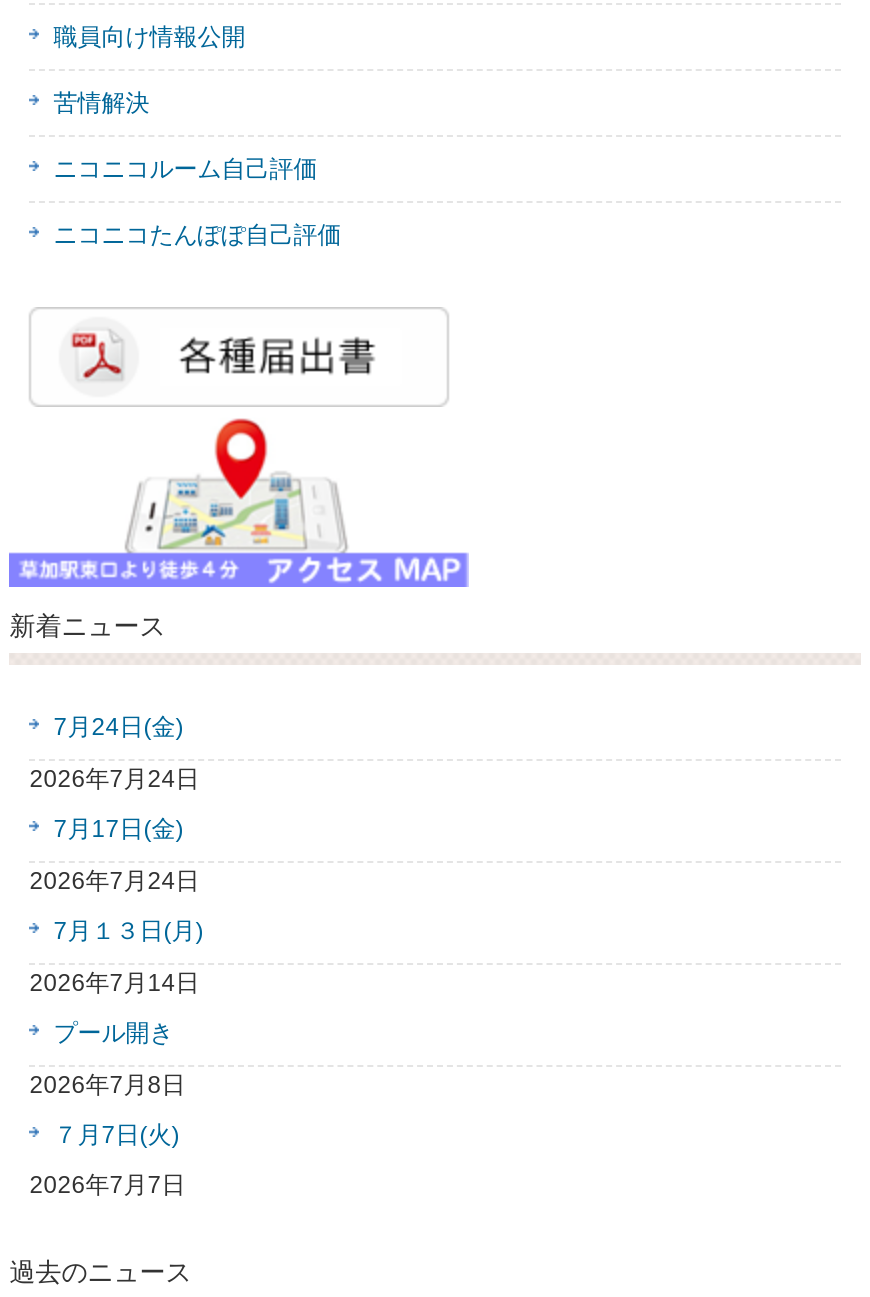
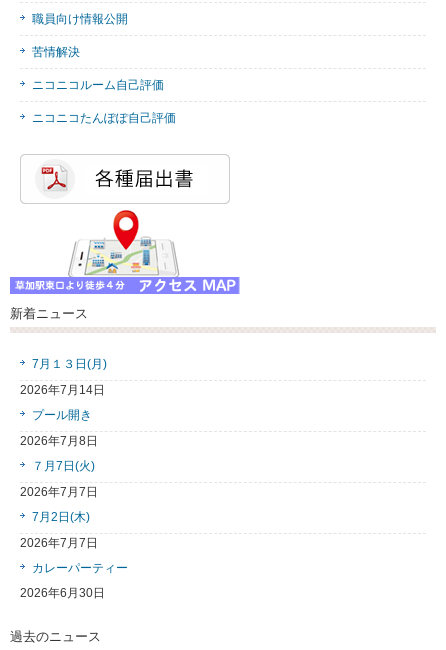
- 7月24日(金)
- 2026年7月24日
- 7月17日(金)
- 2026年7月24日

moved up: 7月１３日(月) | 2026年7月14日 | プール開き | 2026年7月8日 | ７月7日(火) | 2026年7月7日

+ 7月2日(木)
+ 2026年7月7日
+ カレーパーティー
+ 2026年6月30日
